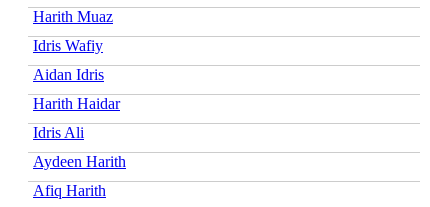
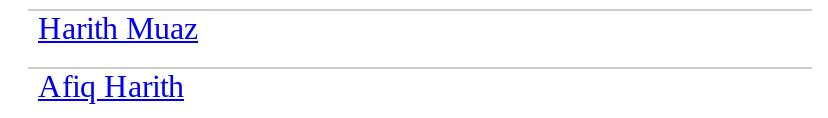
- Idris Wafiy
- Aidan Idris
- Harith Haidar
- Idris Ali
- Aydeen Harith
